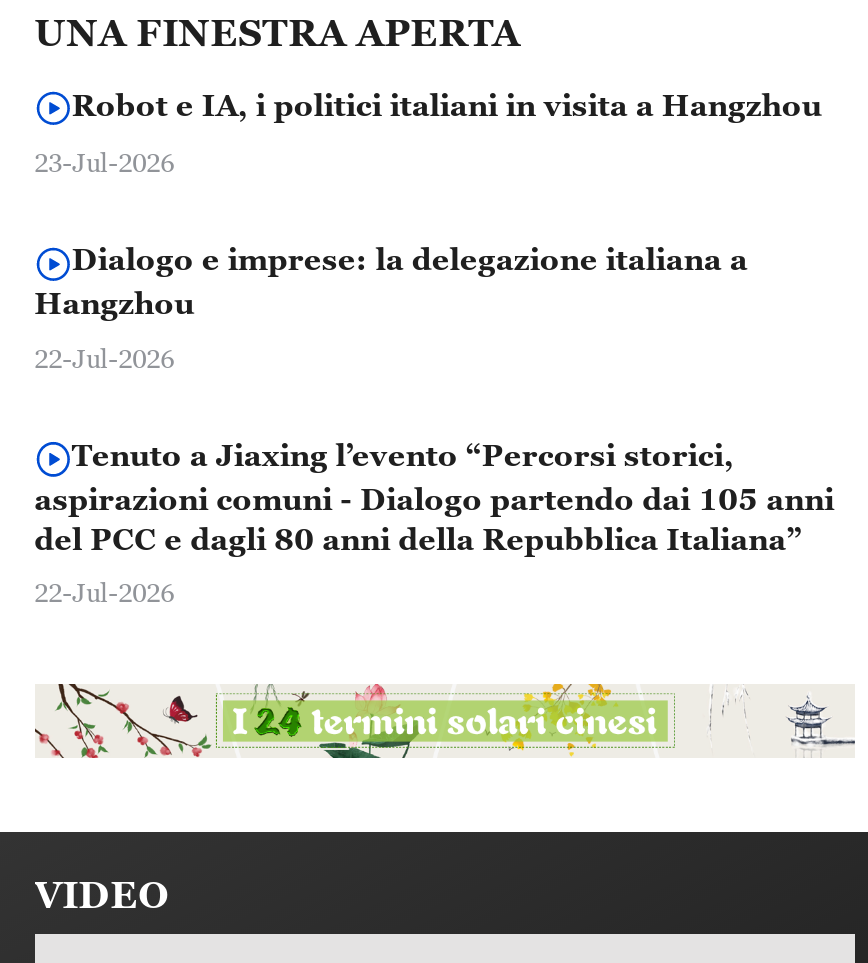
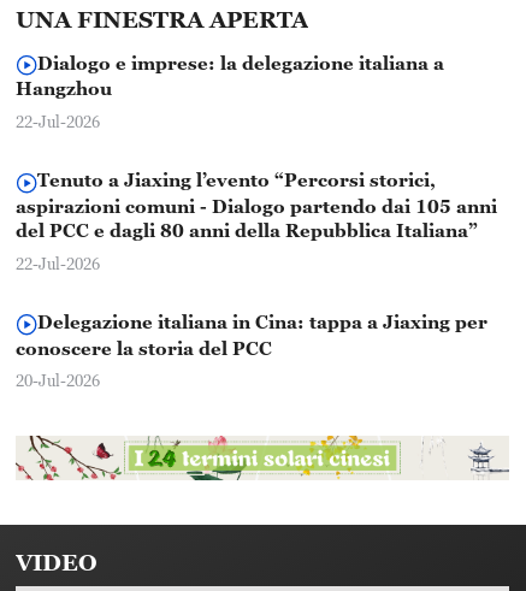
- Robot e IA, i politici italiani in visita a Hangzhou
- 23-Jul-2026

moved up: Dialogo e imprese: la delegazione italiana a | Hangzhou | 22-Jul-2026 | Tenuto a Jiaxing l’evento “Percorsi storici, | aspirazioni comuni - Dialogo partendo dai 105 anni | del PCC e dagli 80 anni della Repubblica Italiana” | 22-Jul-2026

+ Delegazione italiana in Cina: tappa a Jiaxing per
+ conoscere la storia del PCC
+ 20-Jul-2026
